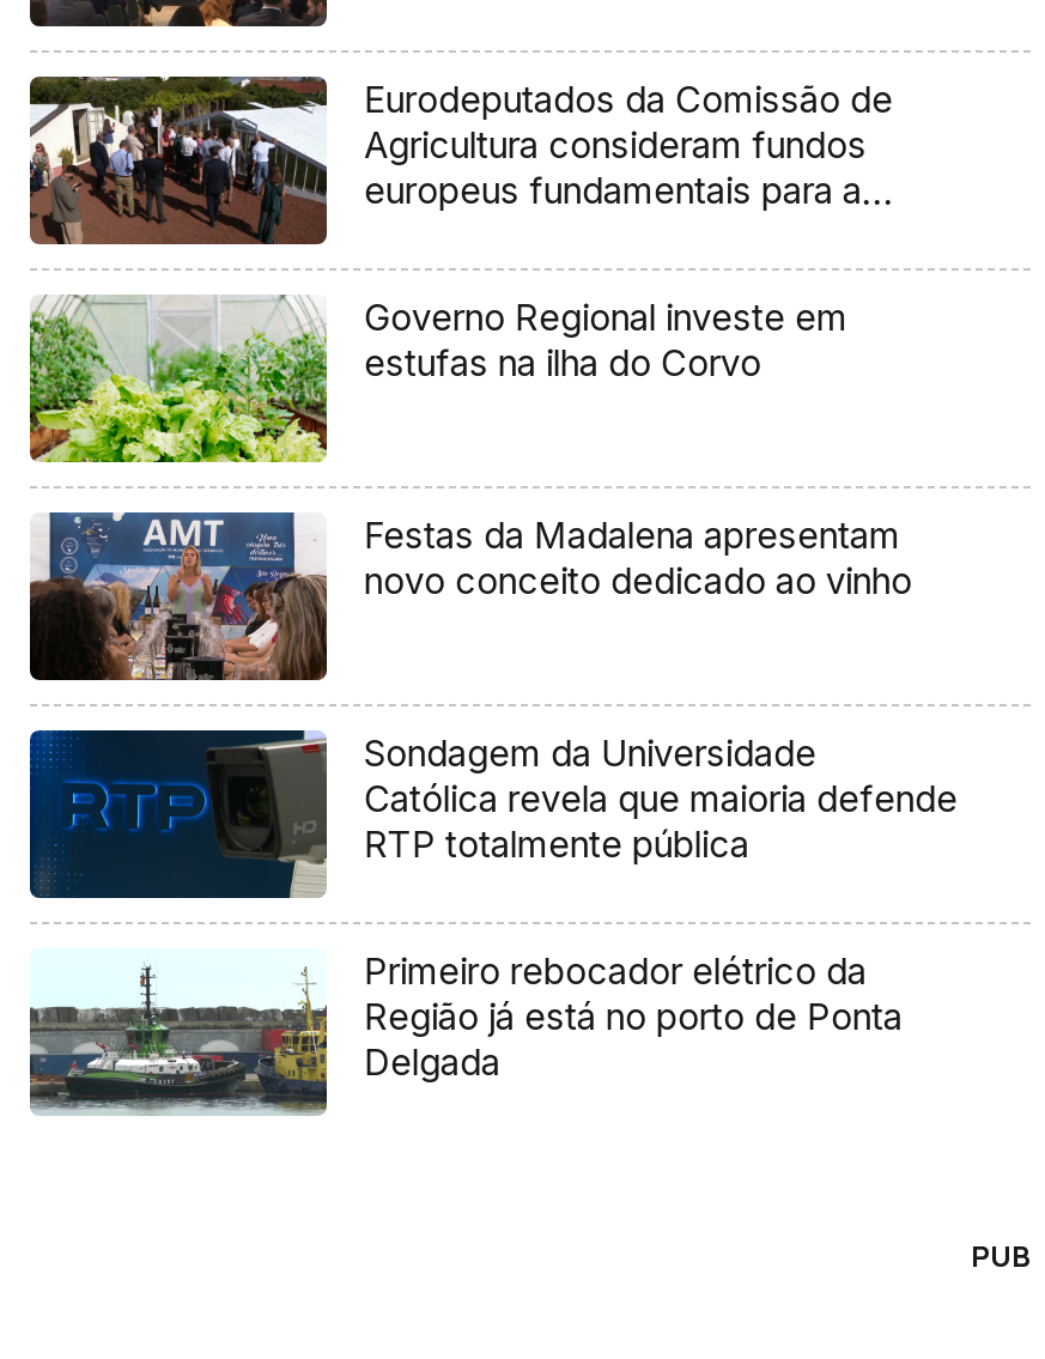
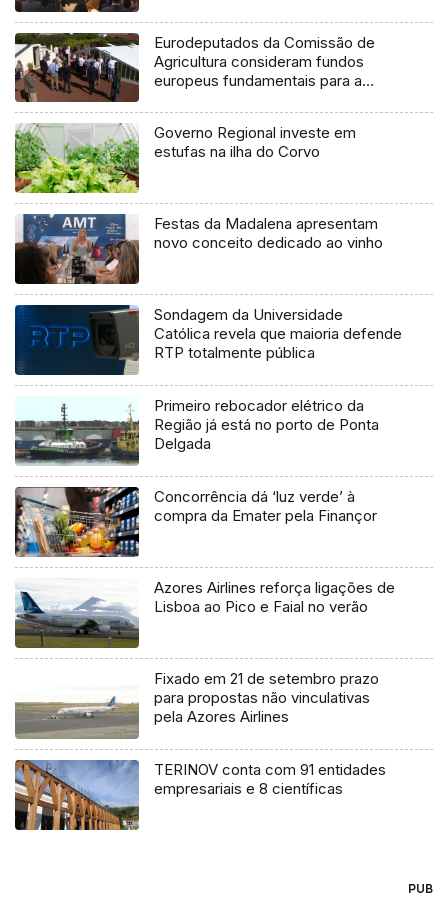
+ [image]
+ Concorrência dá ‘luz verde’ à
+ compra da Emater pela Finançor

+ [image]
+ Azores Airlines reforça ligações de
+ Lisboa ao Pico e Faial no verão

+ [image]
+ Fixado em 21 de setembro prazo
+ para propostas não vinculativas
+ pela Azores Airlines
+ TERINOV conta com 91 entidades
+ empresariais e 8 científicas

+ [image]
